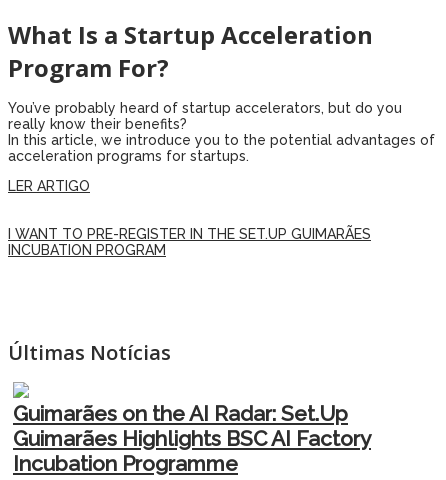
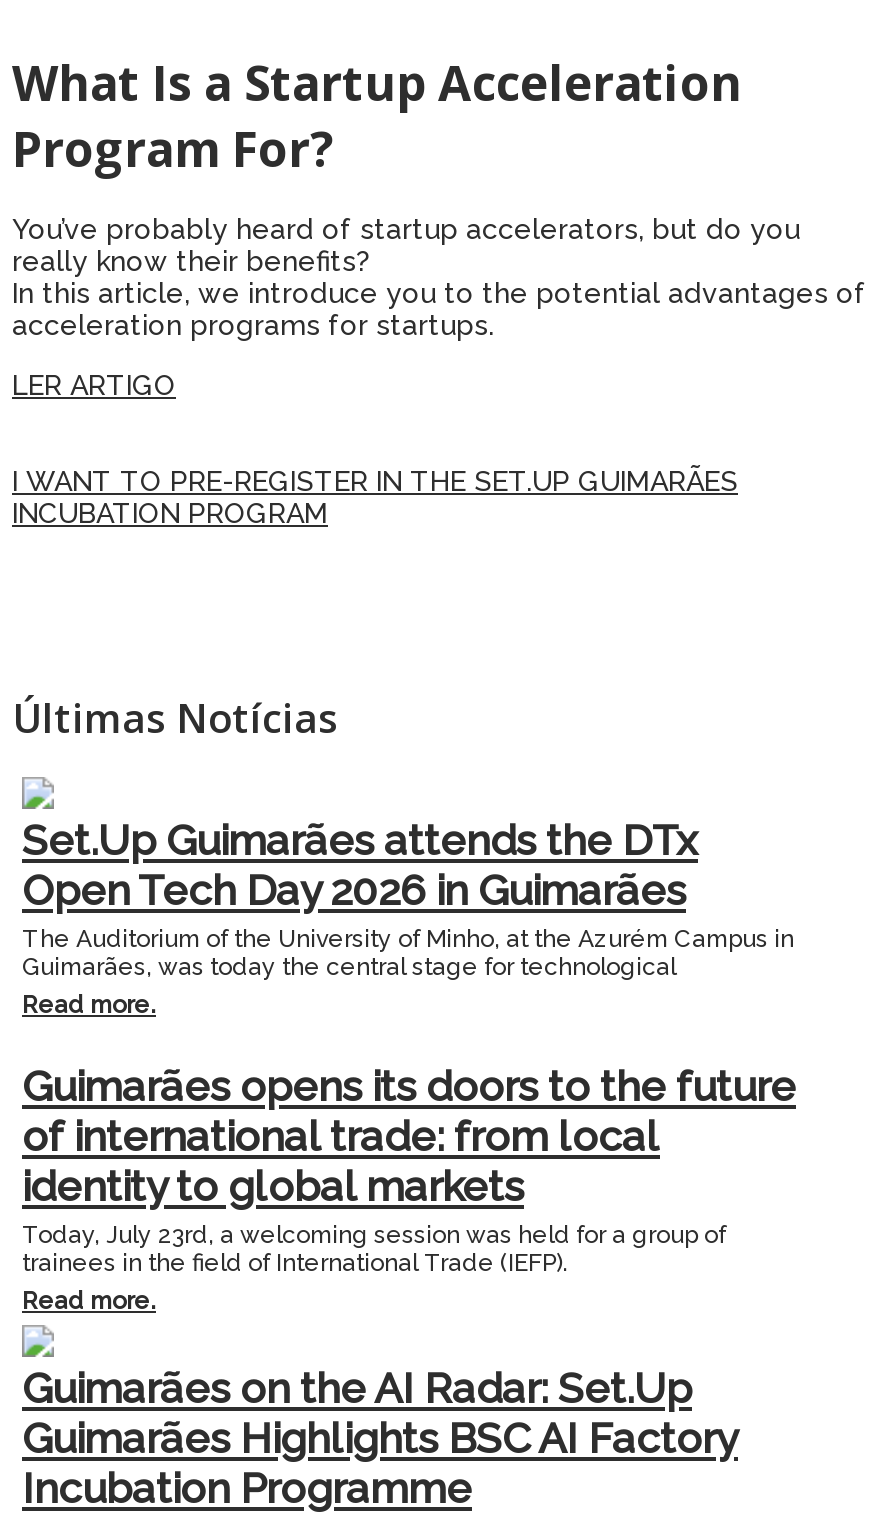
+ Set.Up Guimarães attends the DTx
+ Open Tech Day 2026 in Guimarães
+ The Auditorium of the University of Minho, at the Azurém Campus in
+ Guimarães, was today the central stage for technological
+ Read more.
+ Guimarães opens its doors to the future
+ of international trade: from local
+ identity to global markets
+ Today, July 23rd, a welcoming session was held for a group of
+ trainees in the field of International Trade (IEFP).
+ Read more.
